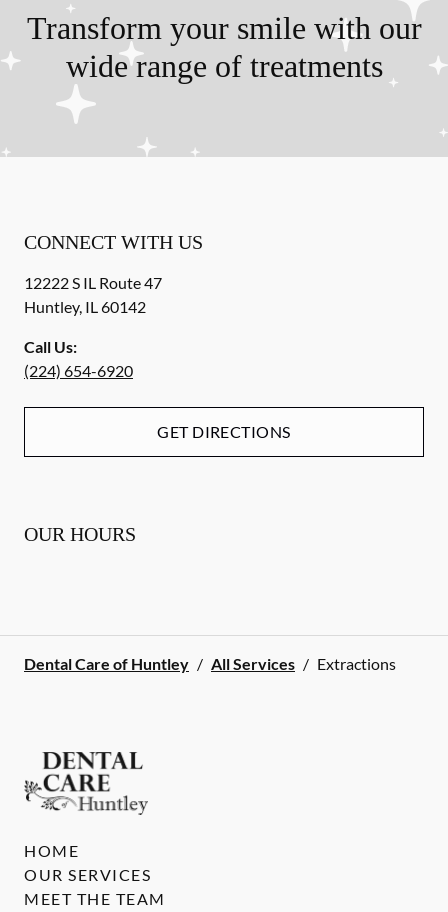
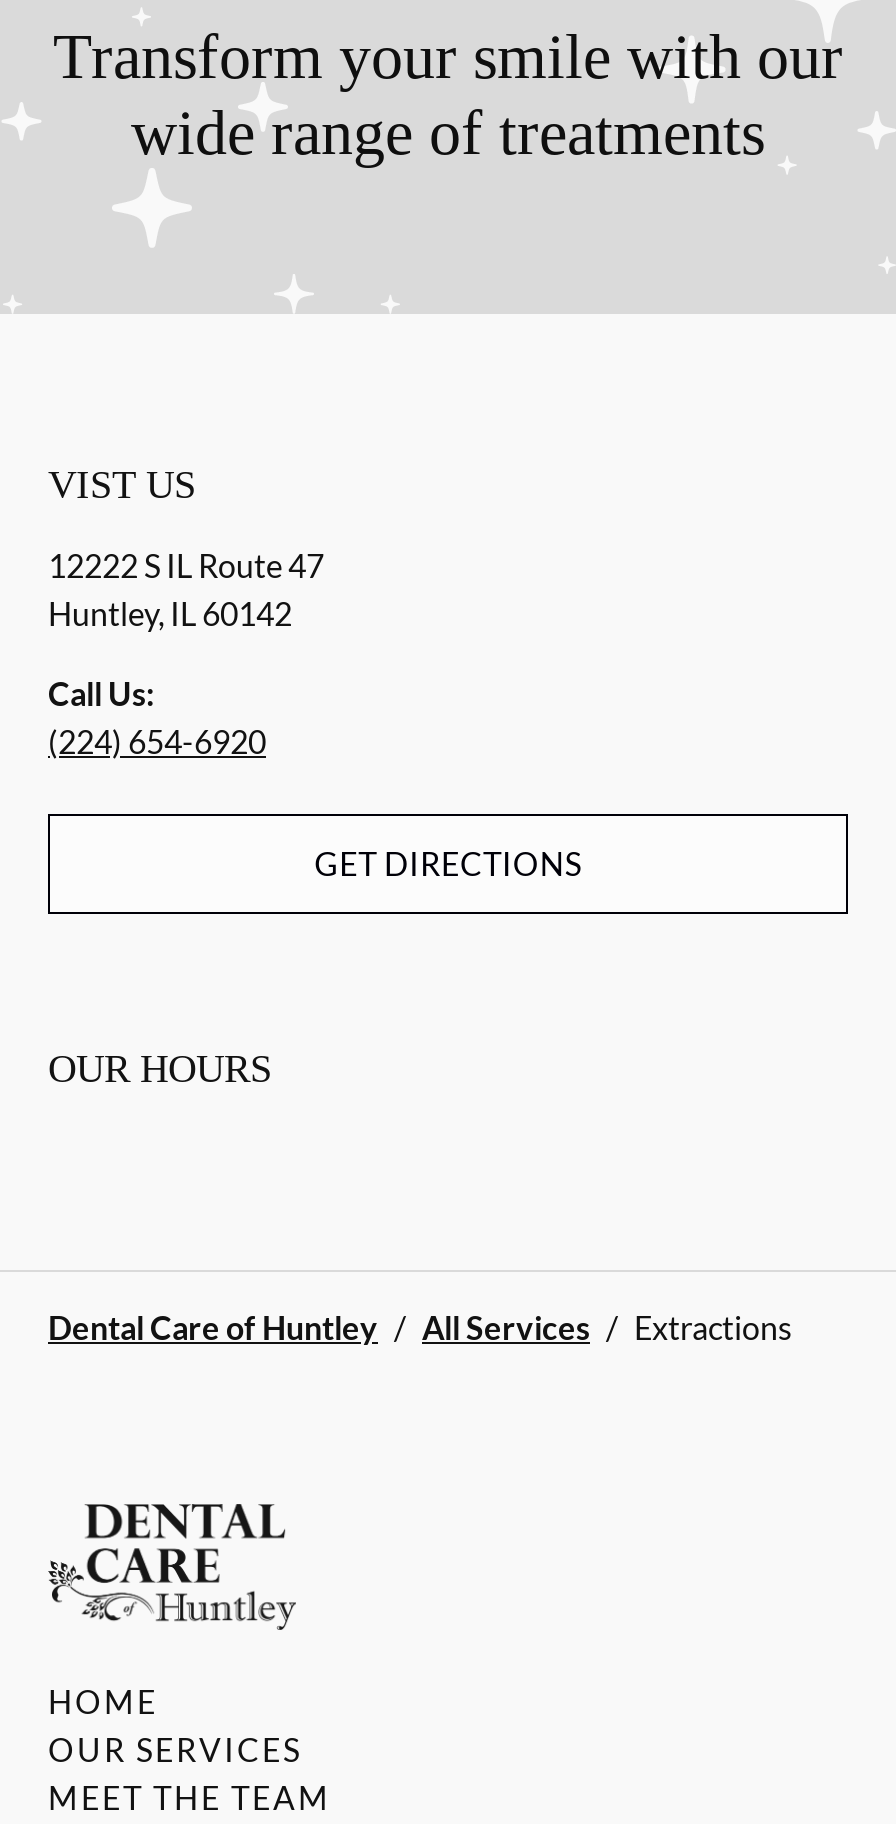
- CONNECT WITH US
+ VIST US
